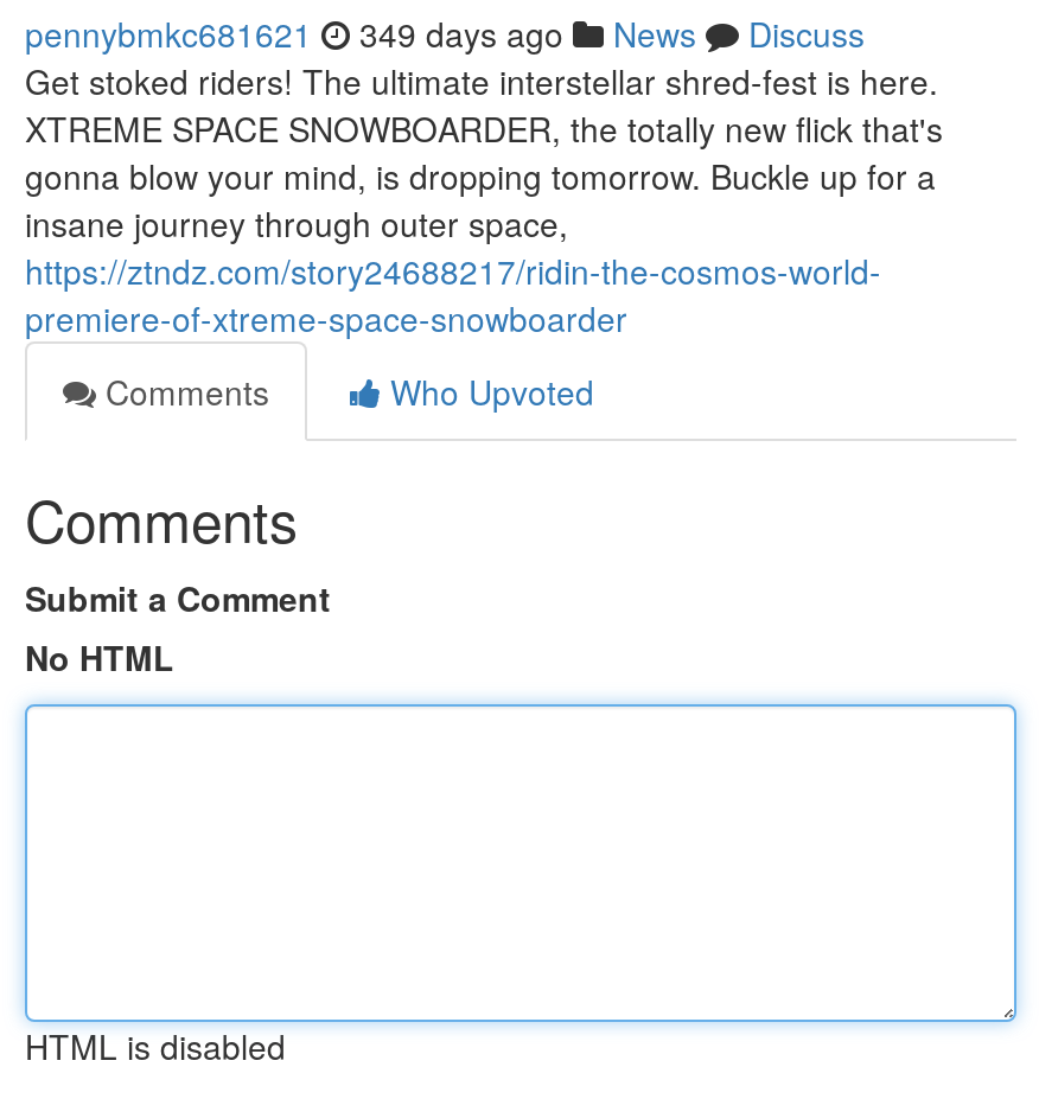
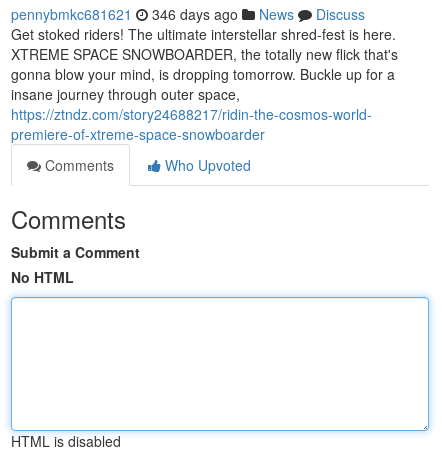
- pennybmkc681621 349 days ago News Discuss
+ pennybmkc681621 346 days ago News Discuss
